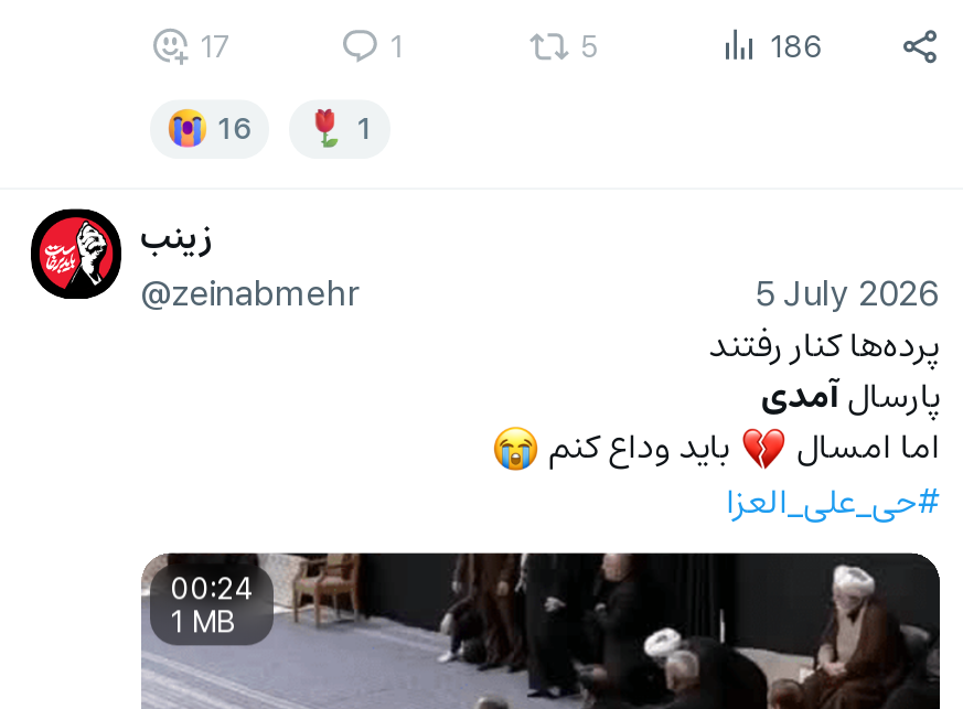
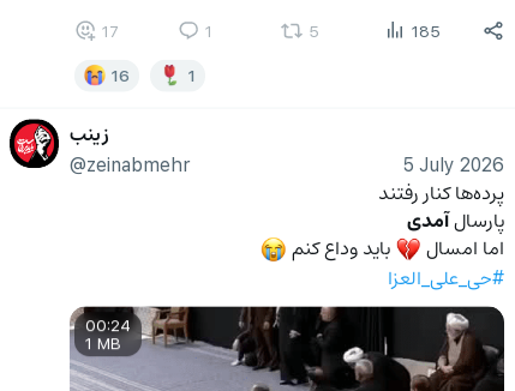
- 186
+ 185
